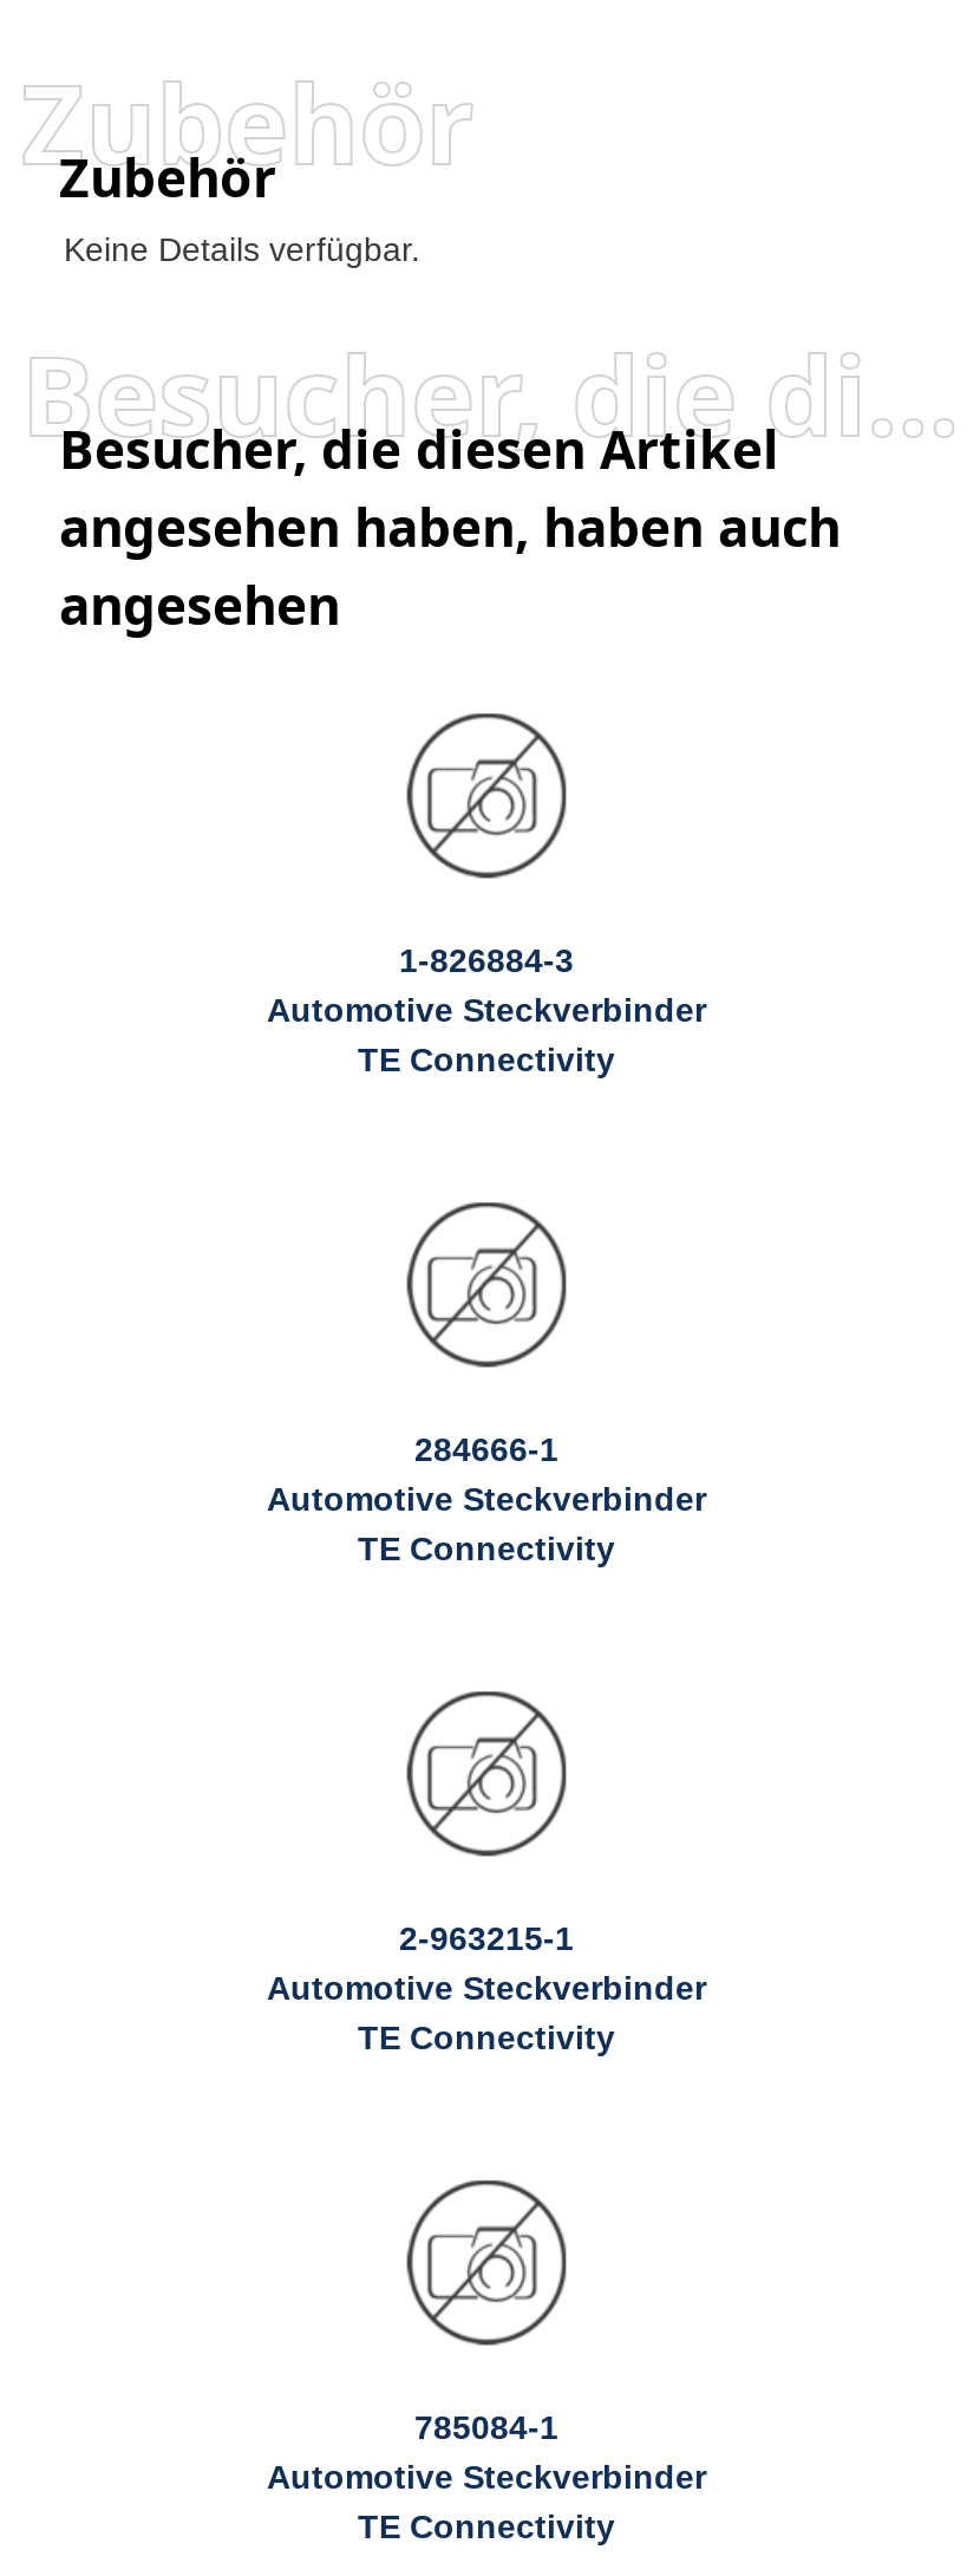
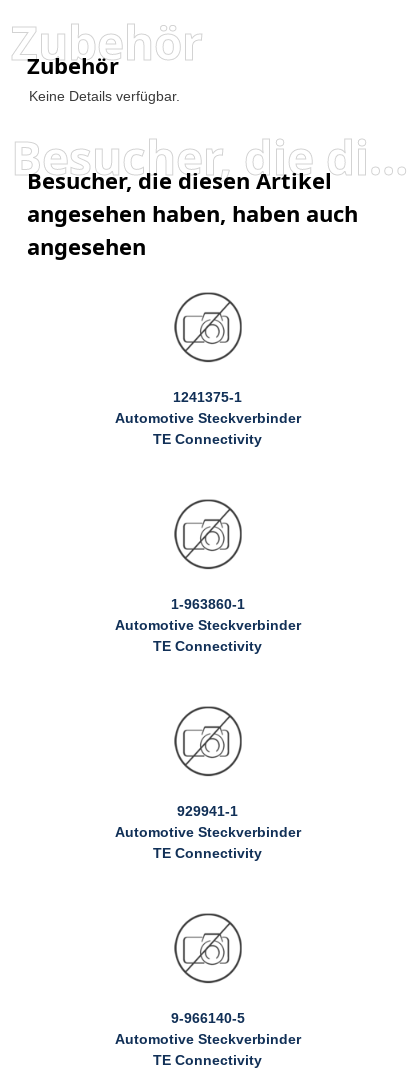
- 1-826884-3
+ 1241375-1

- 284666-1
+ 1-963860-1

- 2-963215-1
+ 929941-1

- 785084-1
+ 9-966140-5
